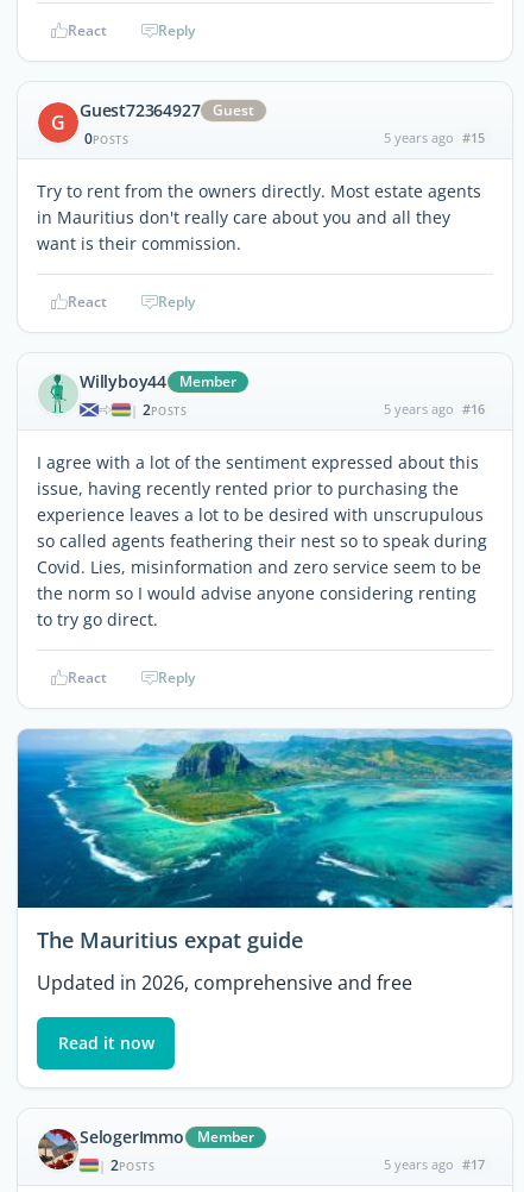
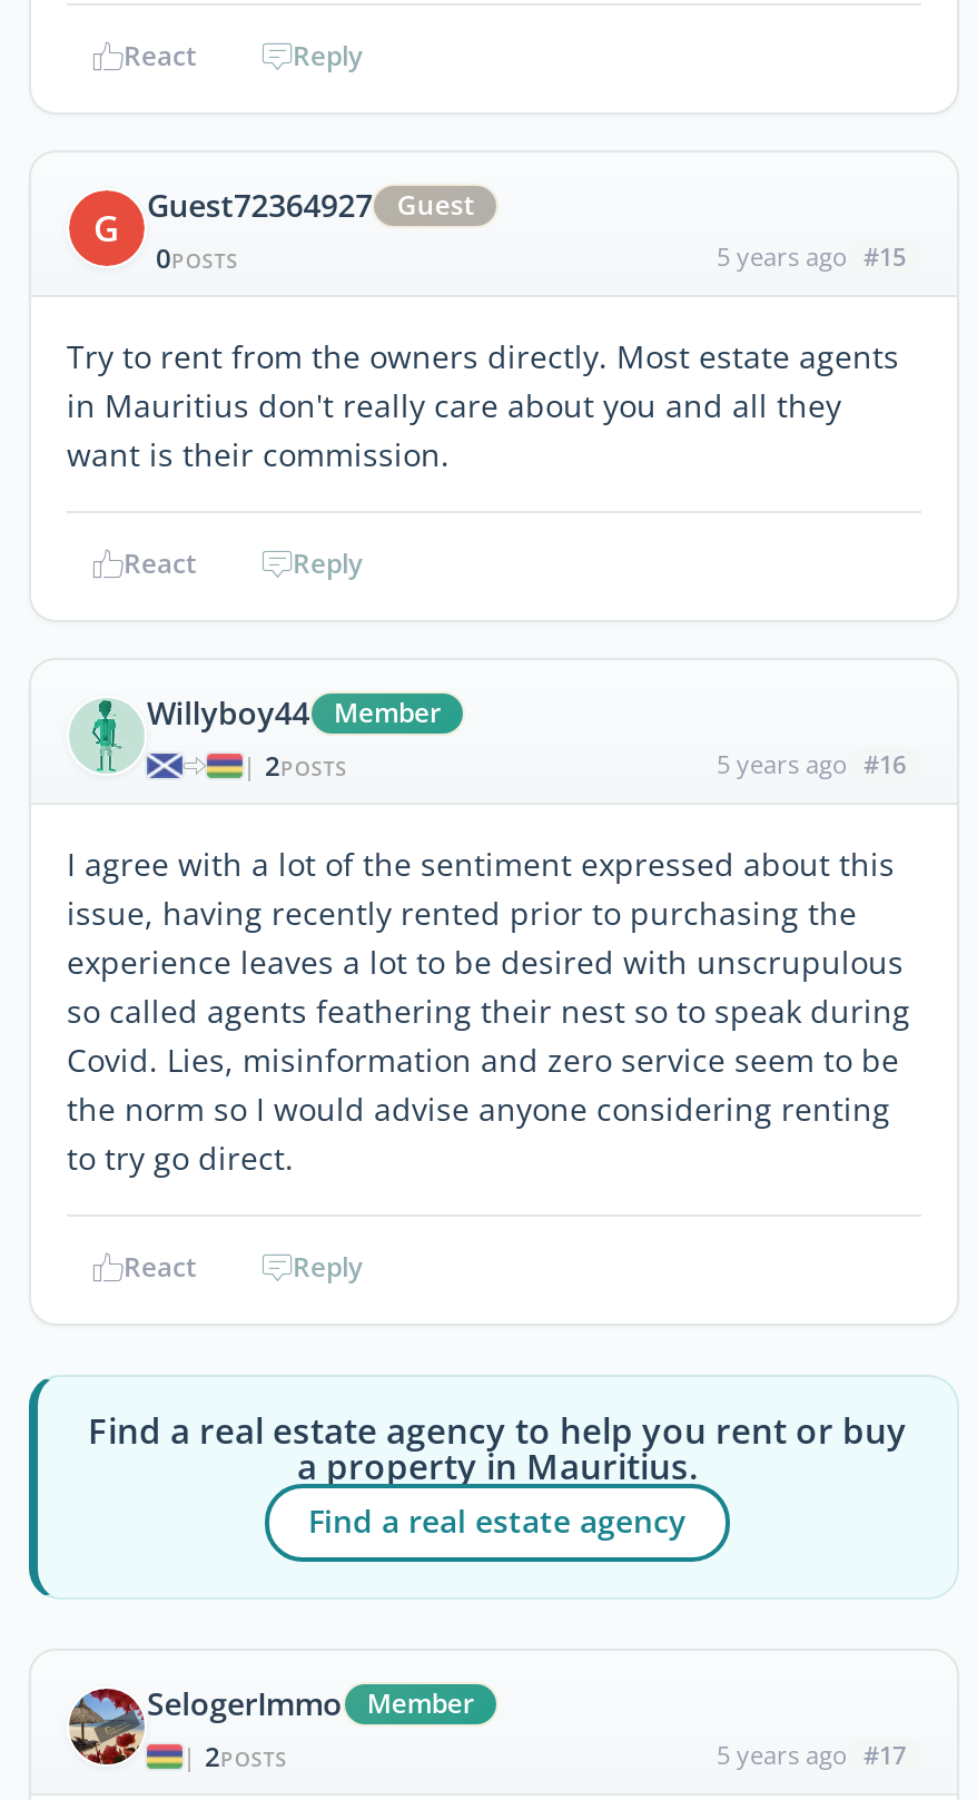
- [image]
- The Mauritius expat guide
- Updated in 2026, comprehensive and free
- Read it now
+ [image]
+ Find a real estate agency to help you rent or buy
+ a property in Mauritius.
+ Find a real estate agency
